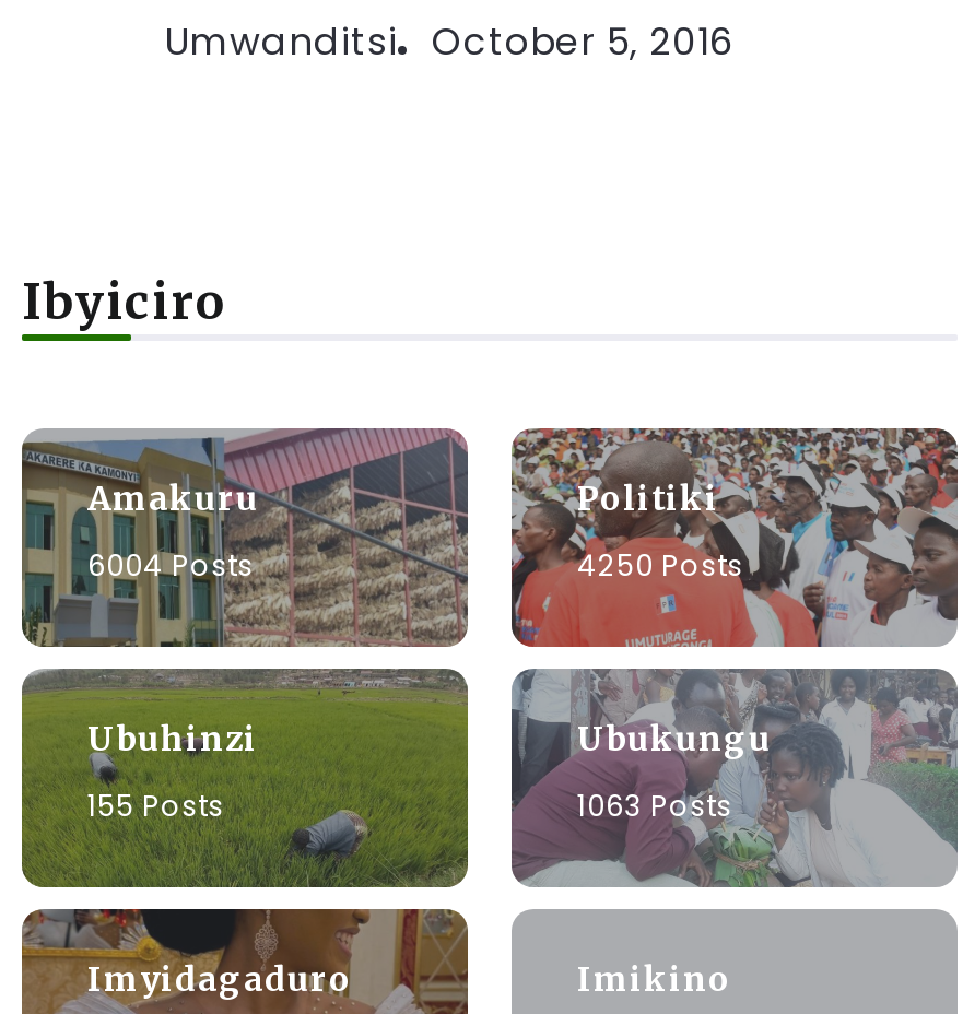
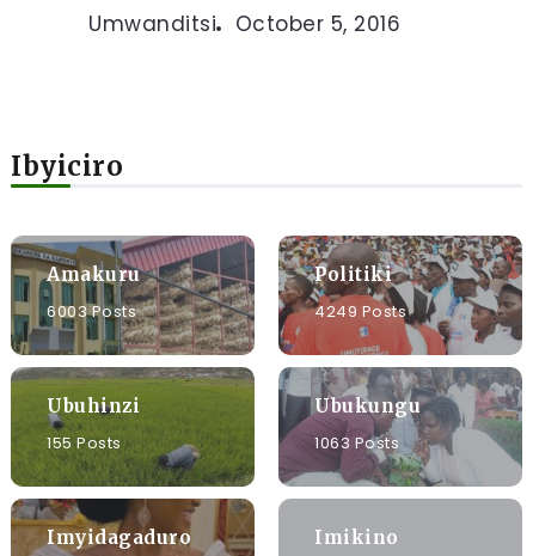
- 6004 Posts
+ 6003 Posts

- 4250 Posts
+ 4249 Posts
